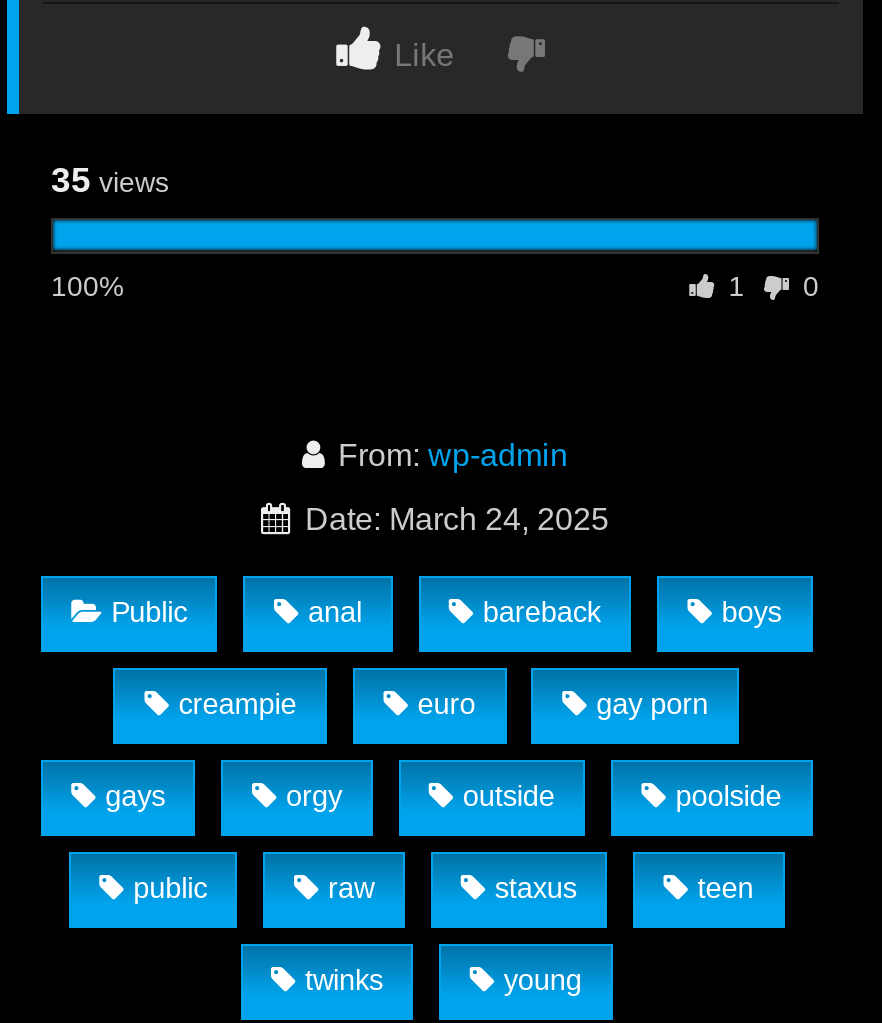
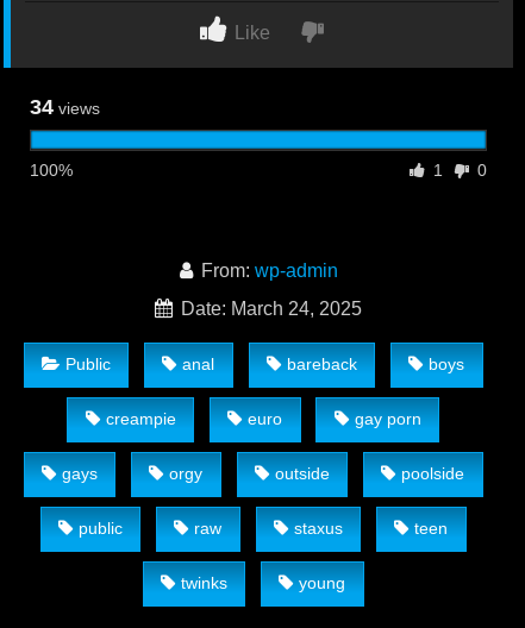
- 35 views
+ 34 views
